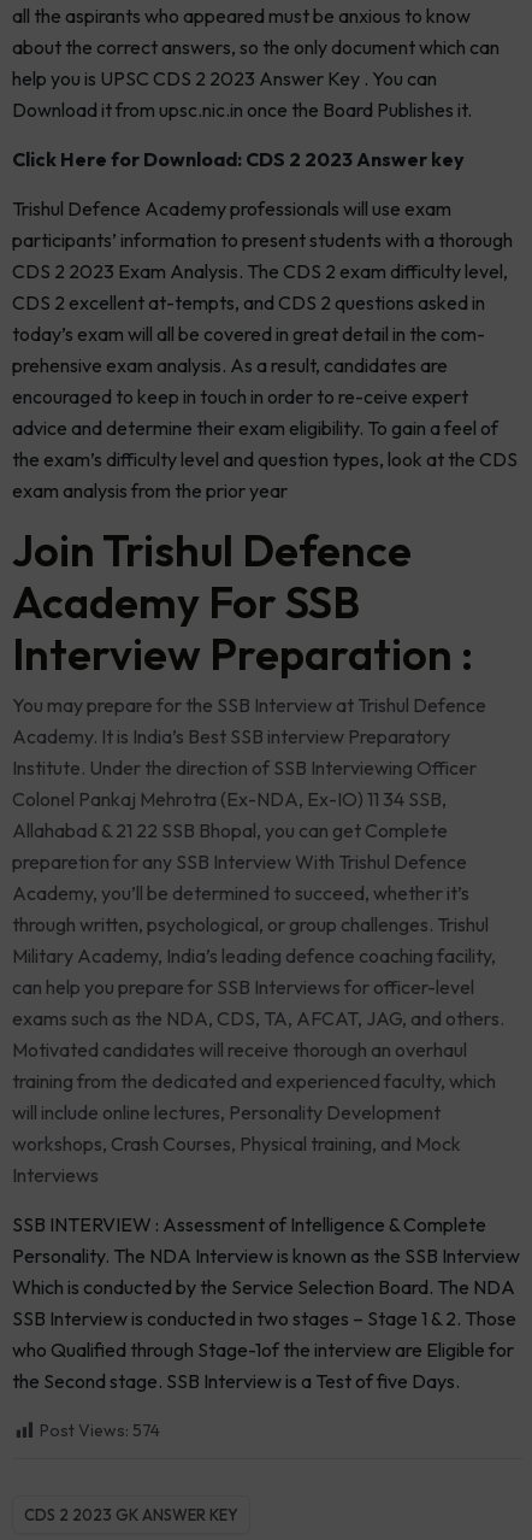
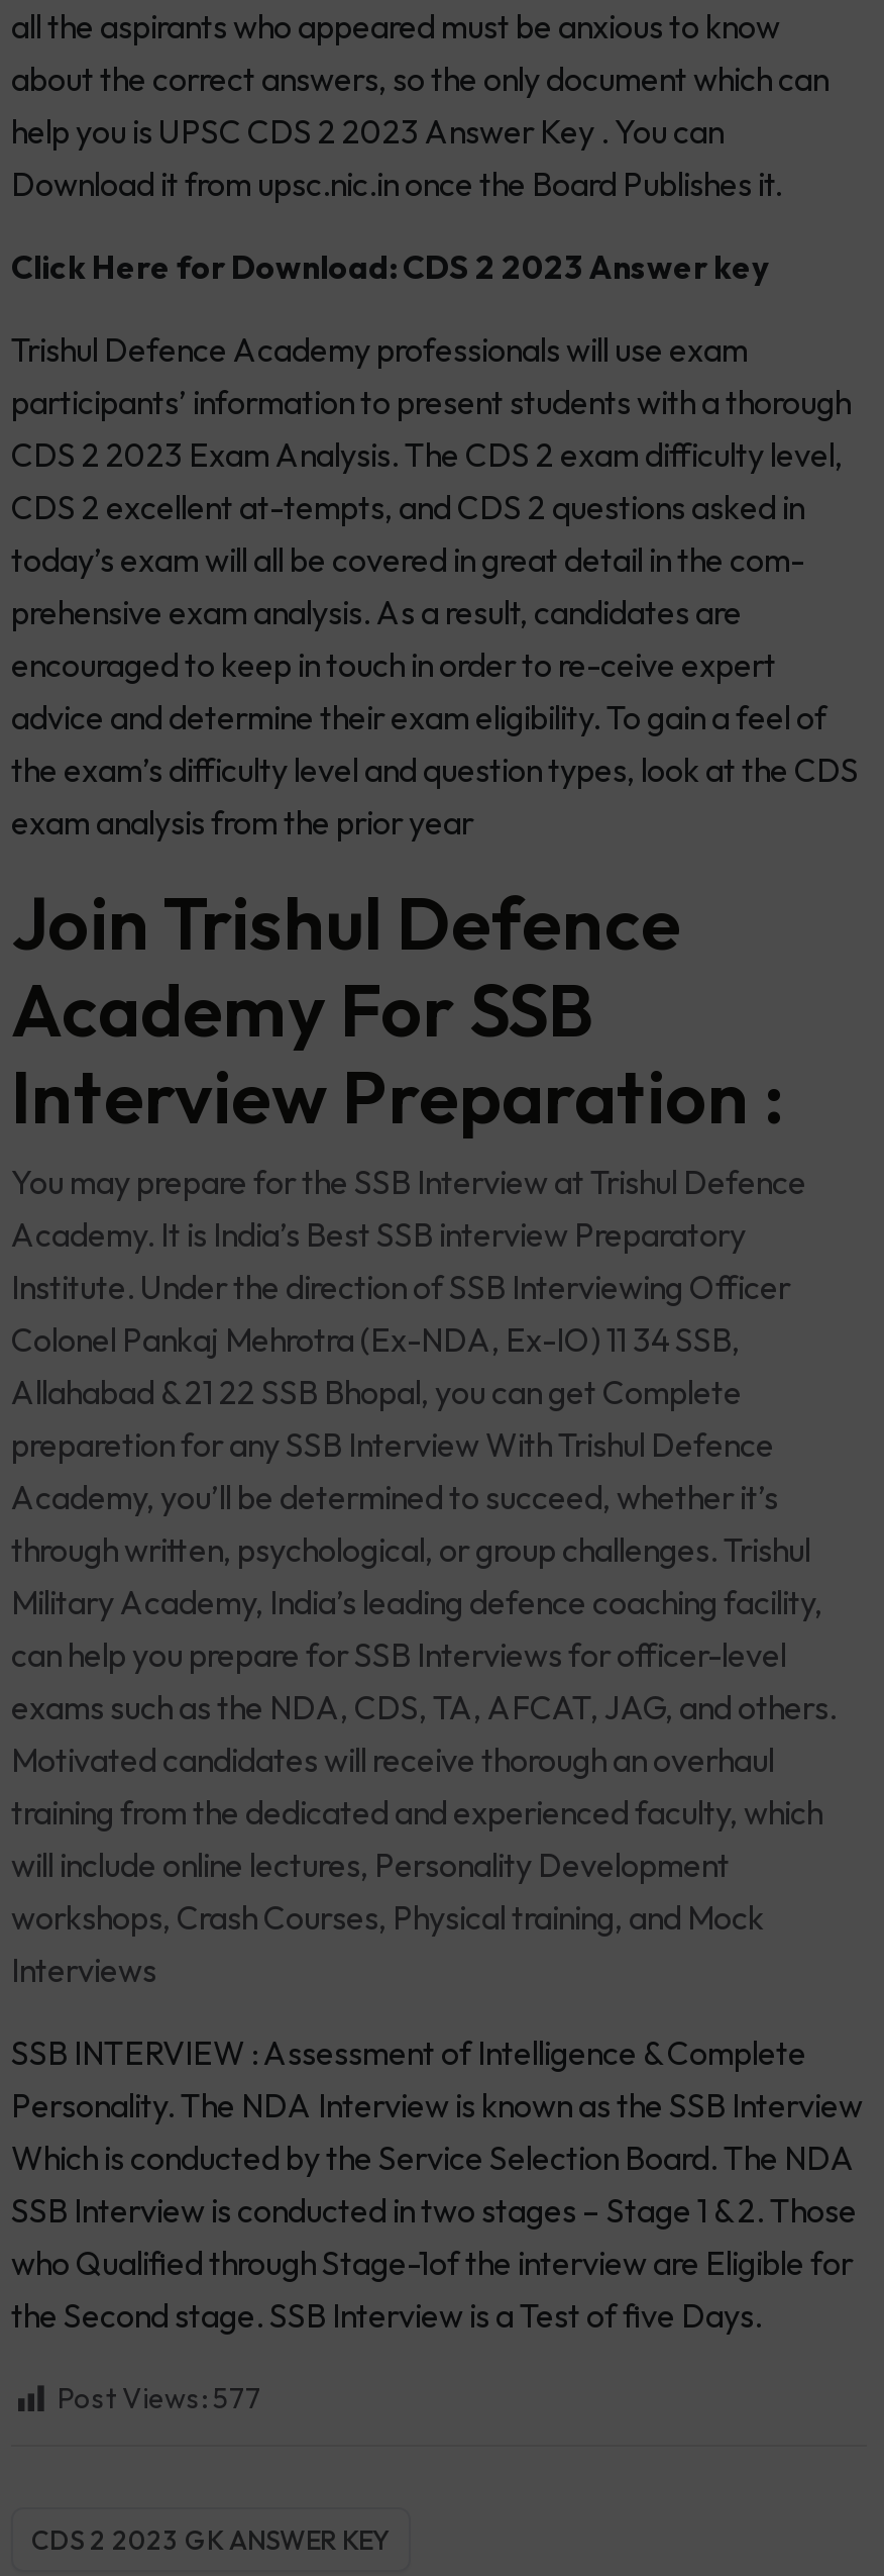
- Post Views: 574
+ Post Views: 577
